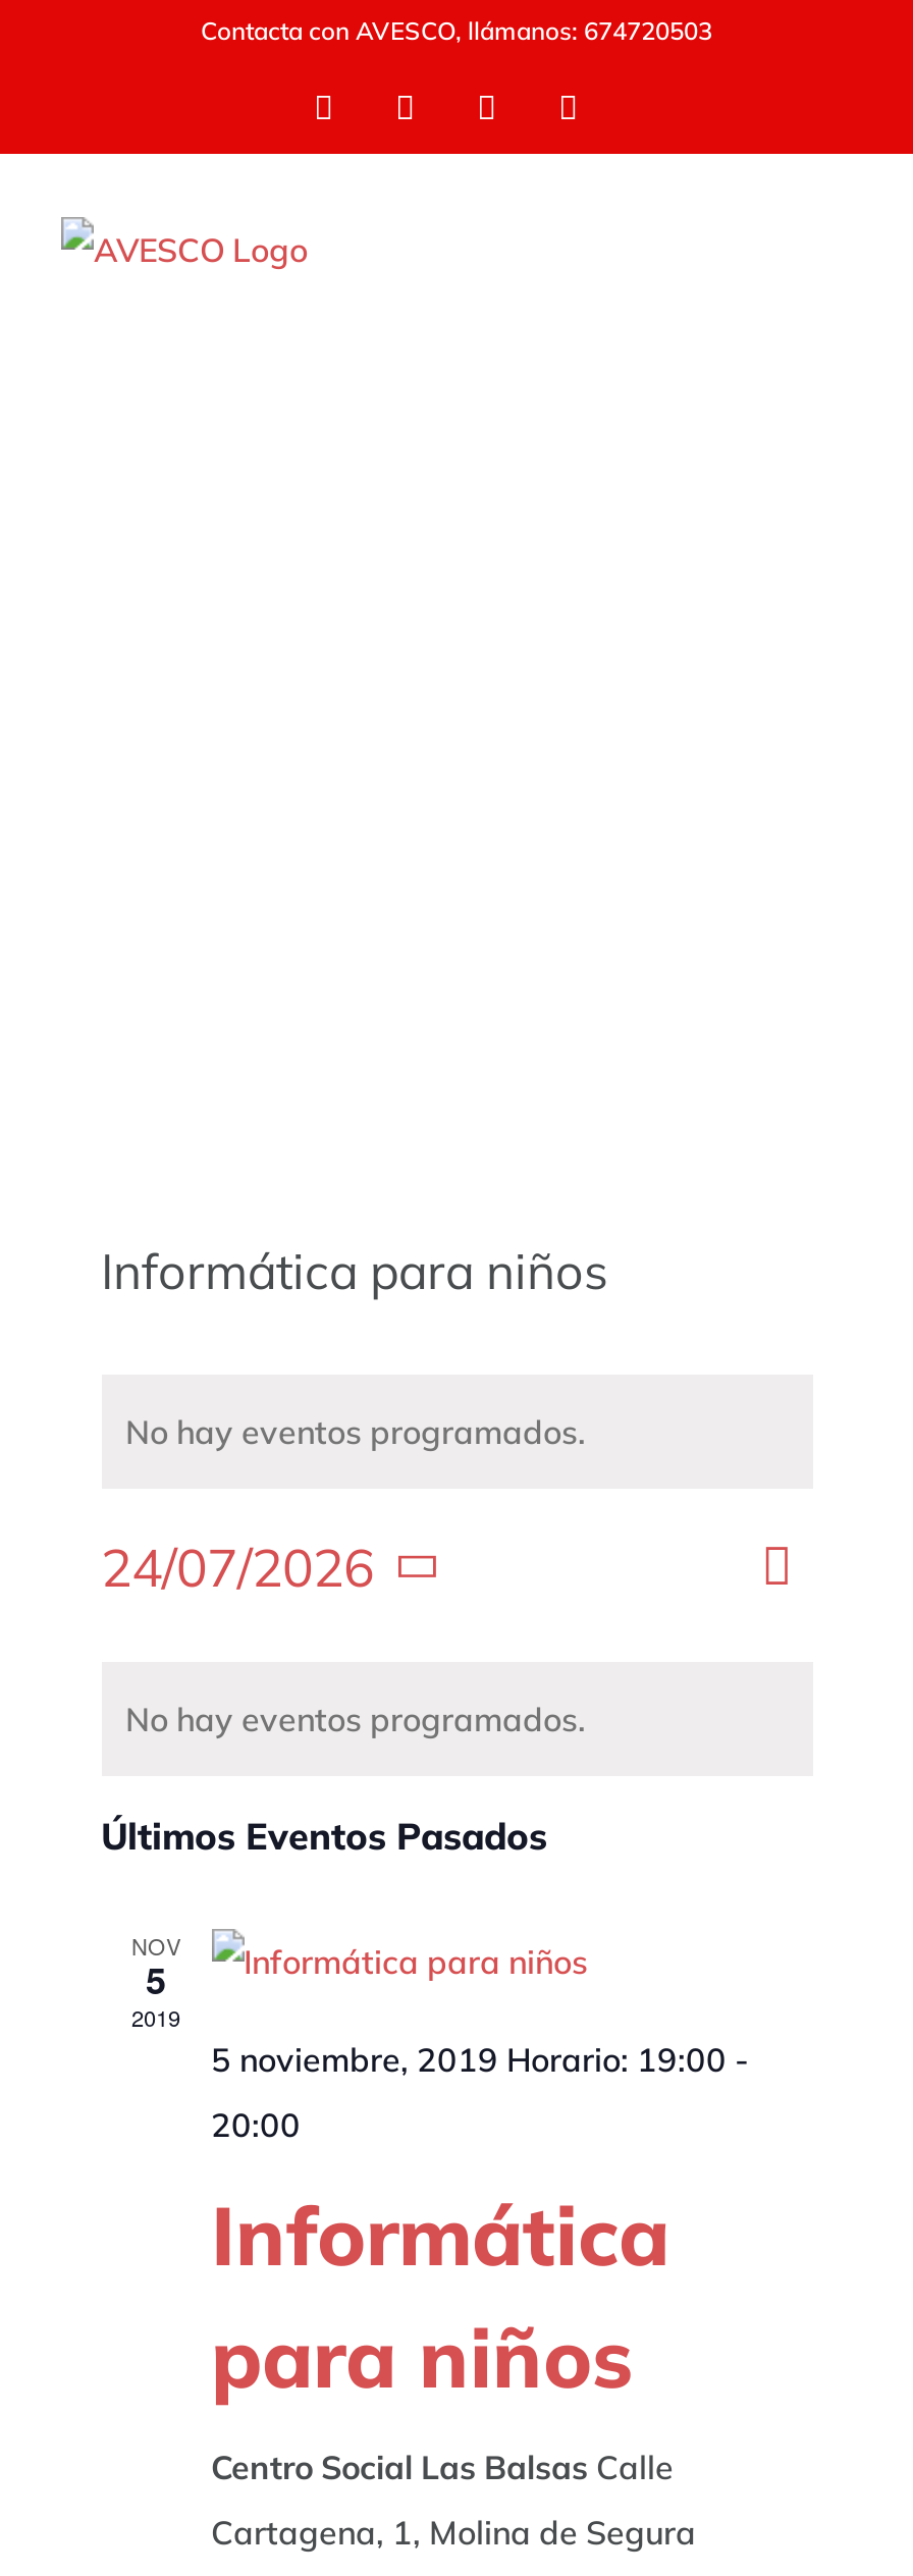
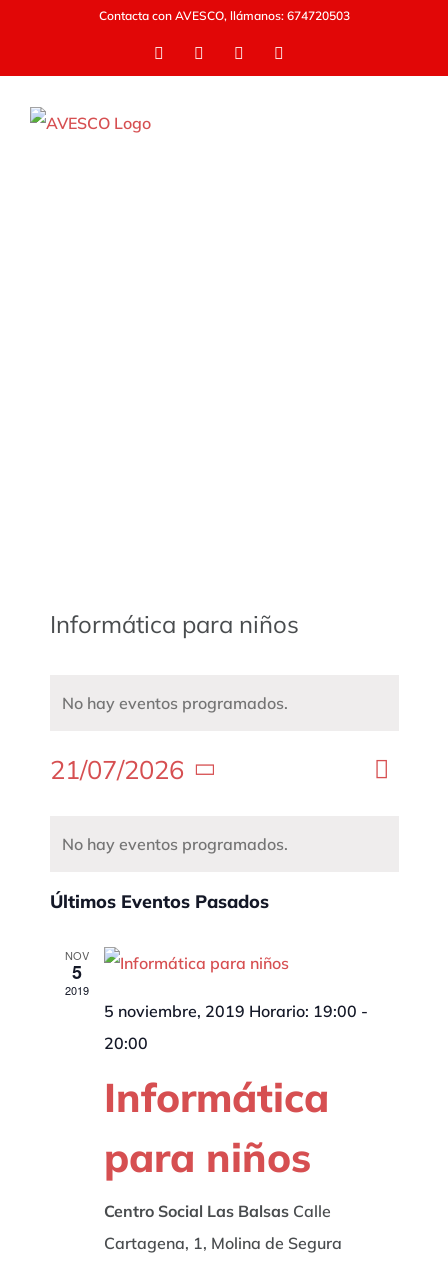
- 24/07/2026
+ 21/07/2026
